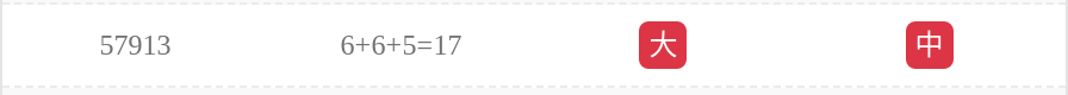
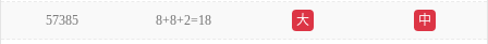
- 57913
+ 57385

- 6+6+5=17
+ 8+8+2=18
